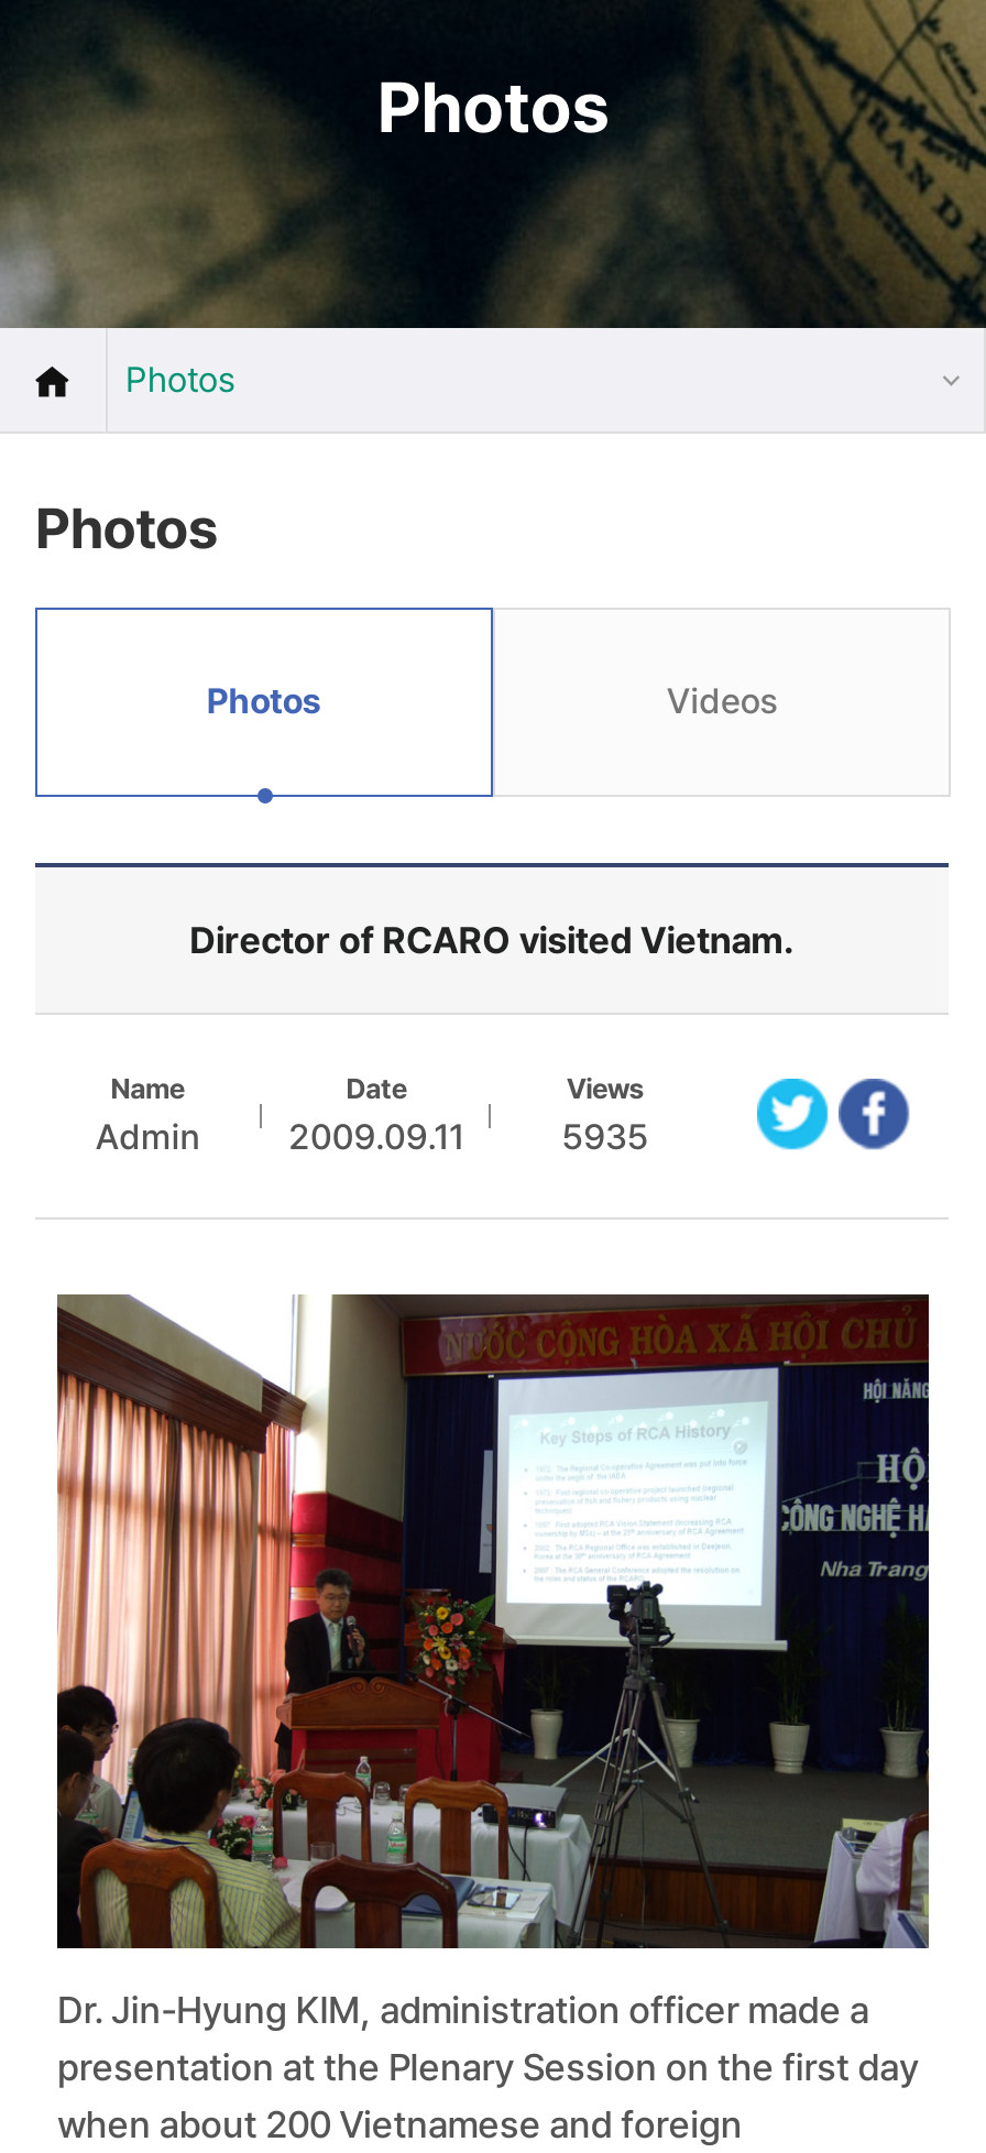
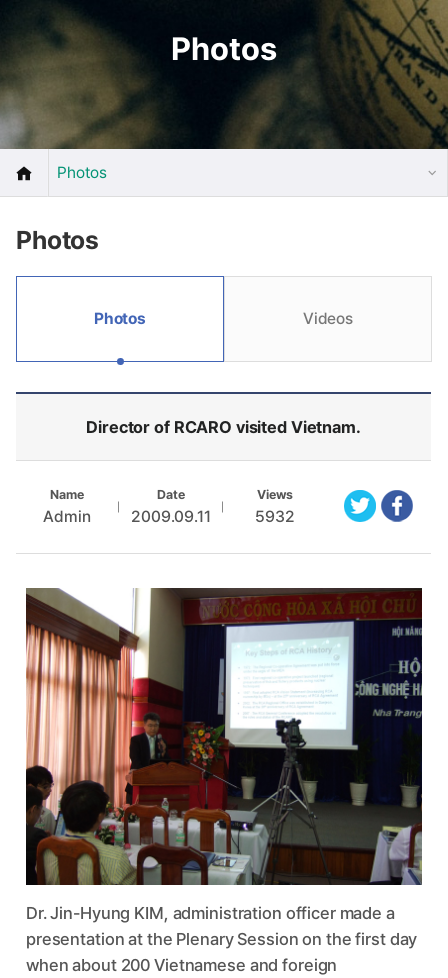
- 5935
+ 5932
